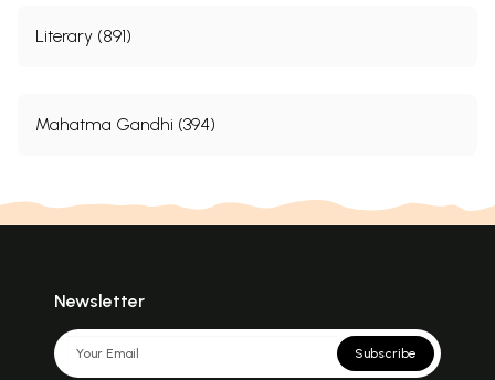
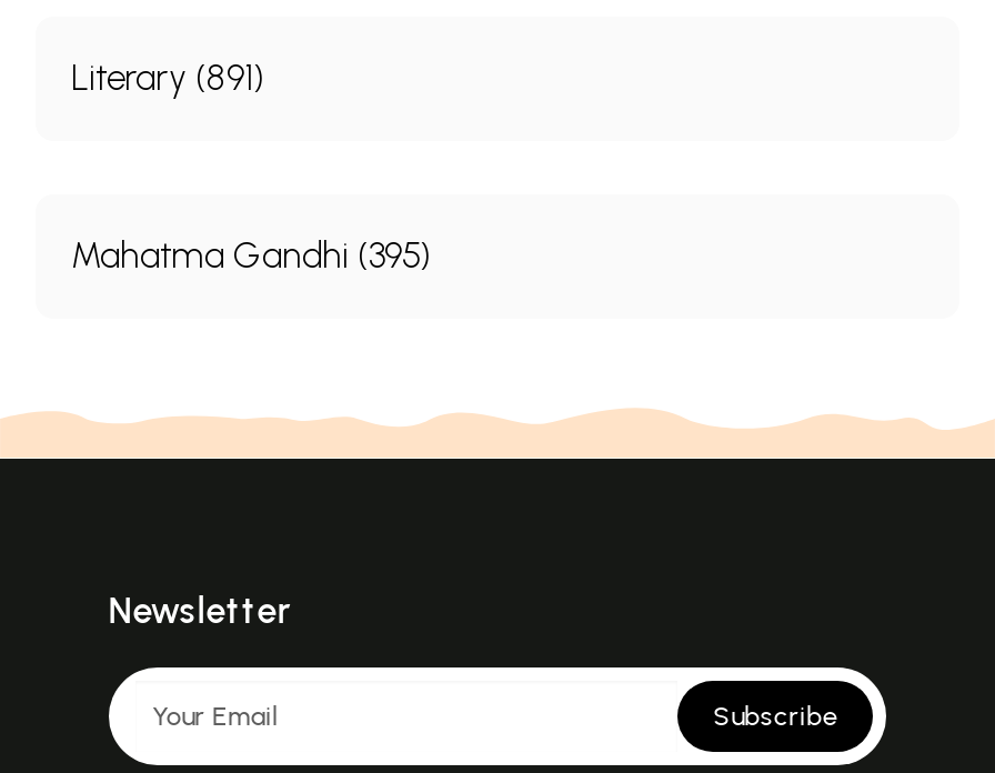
- Mahatma Gandhi (394)
+ Mahatma Gandhi (395)
